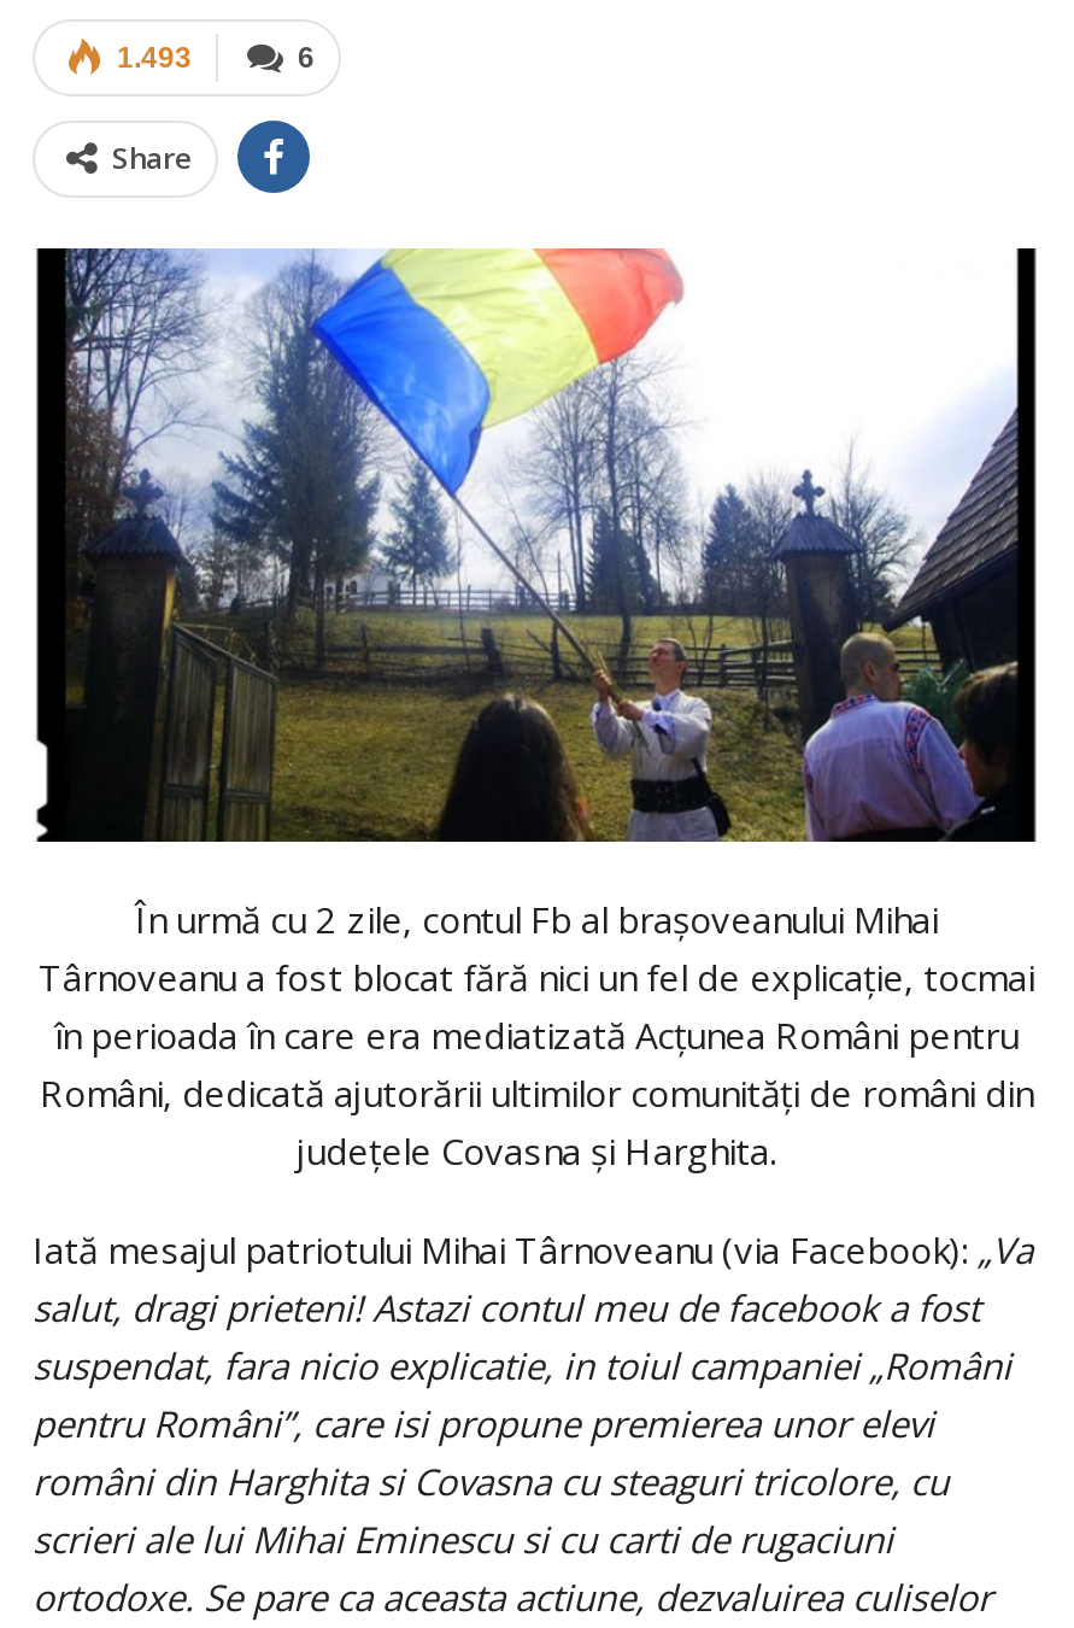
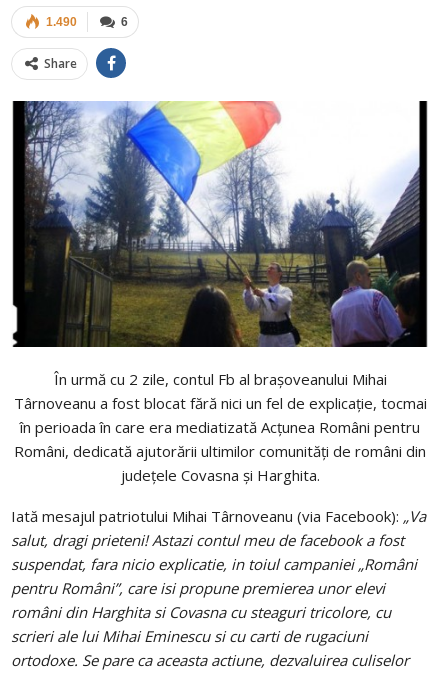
- 1.493
+ 1.490
